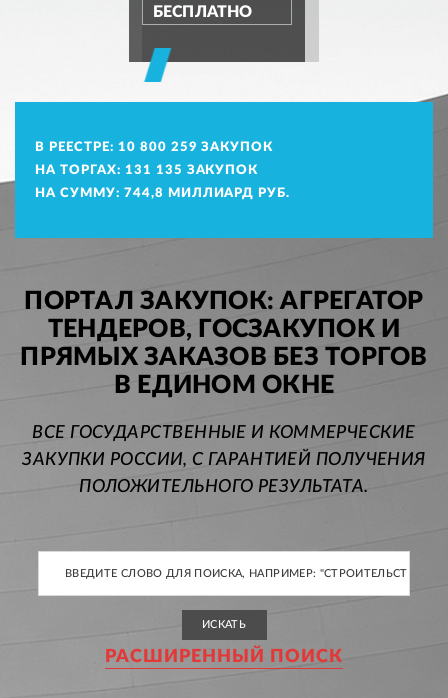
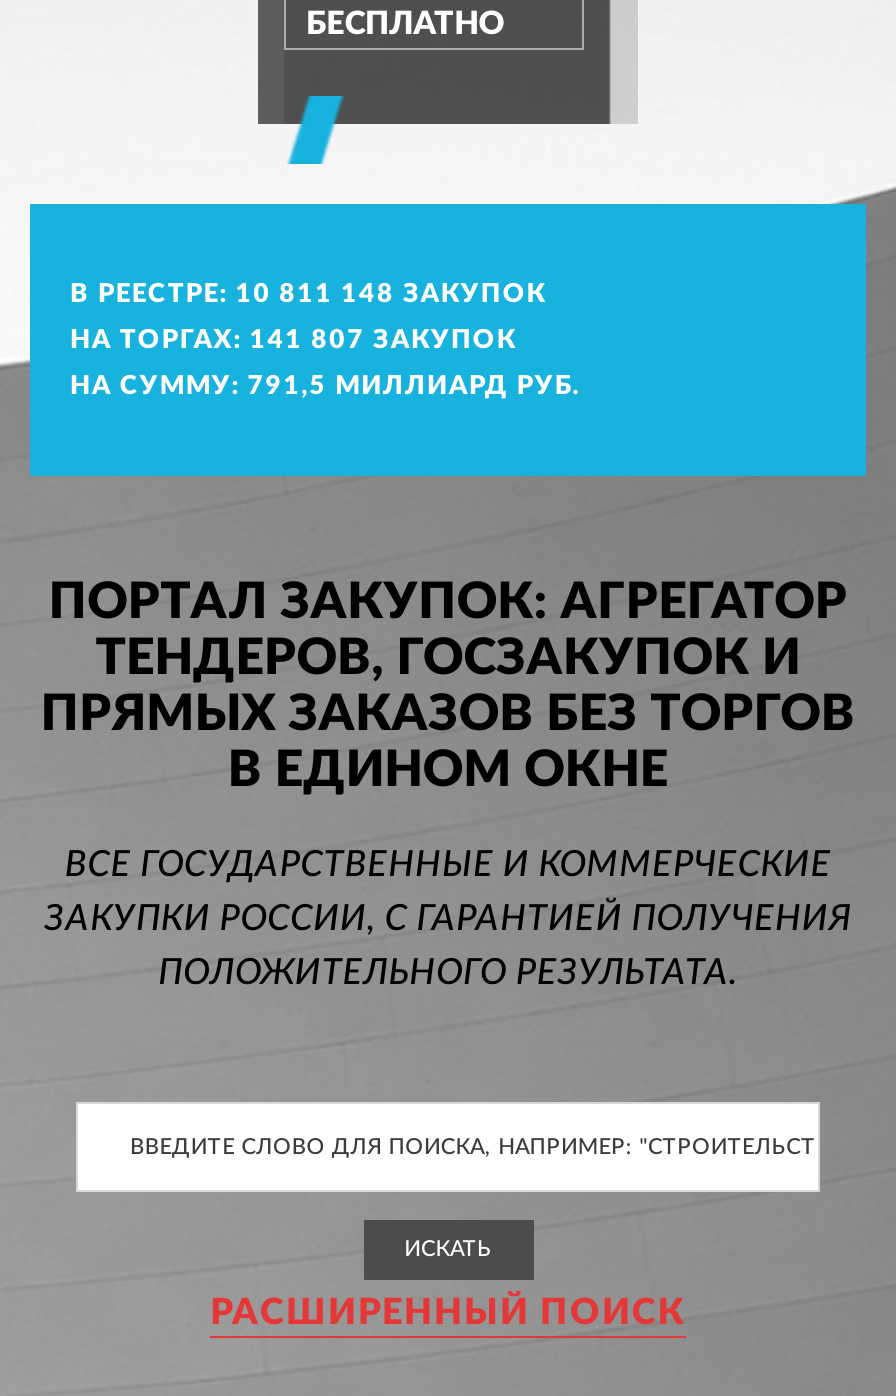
- В РЕЕСТРЕ: 10 800 259 ЗАКУПОК
+ В РЕЕСТРЕ: 10 811 148 ЗАКУПОК

- НА ТОРГАХ: 131 135 ЗАКУПОК
+ НА ТОРГАХ: 141 807 ЗАКУПОК

- НА СУММУ: 744,8 МИЛЛИАРД РУБ.
+ НА СУММУ: 791,5 МИЛЛИАРД РУБ.
